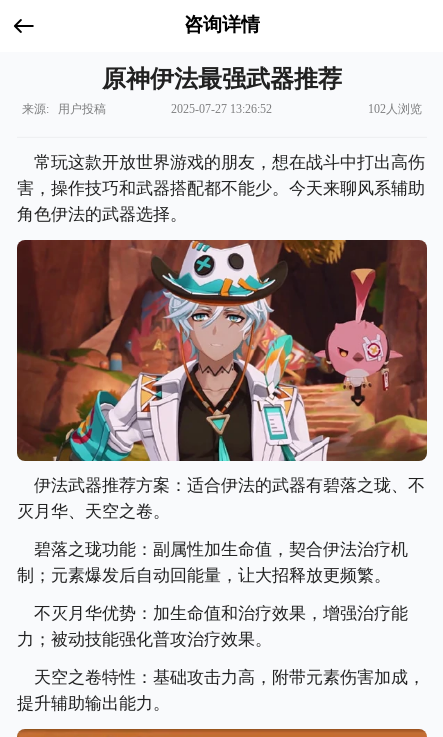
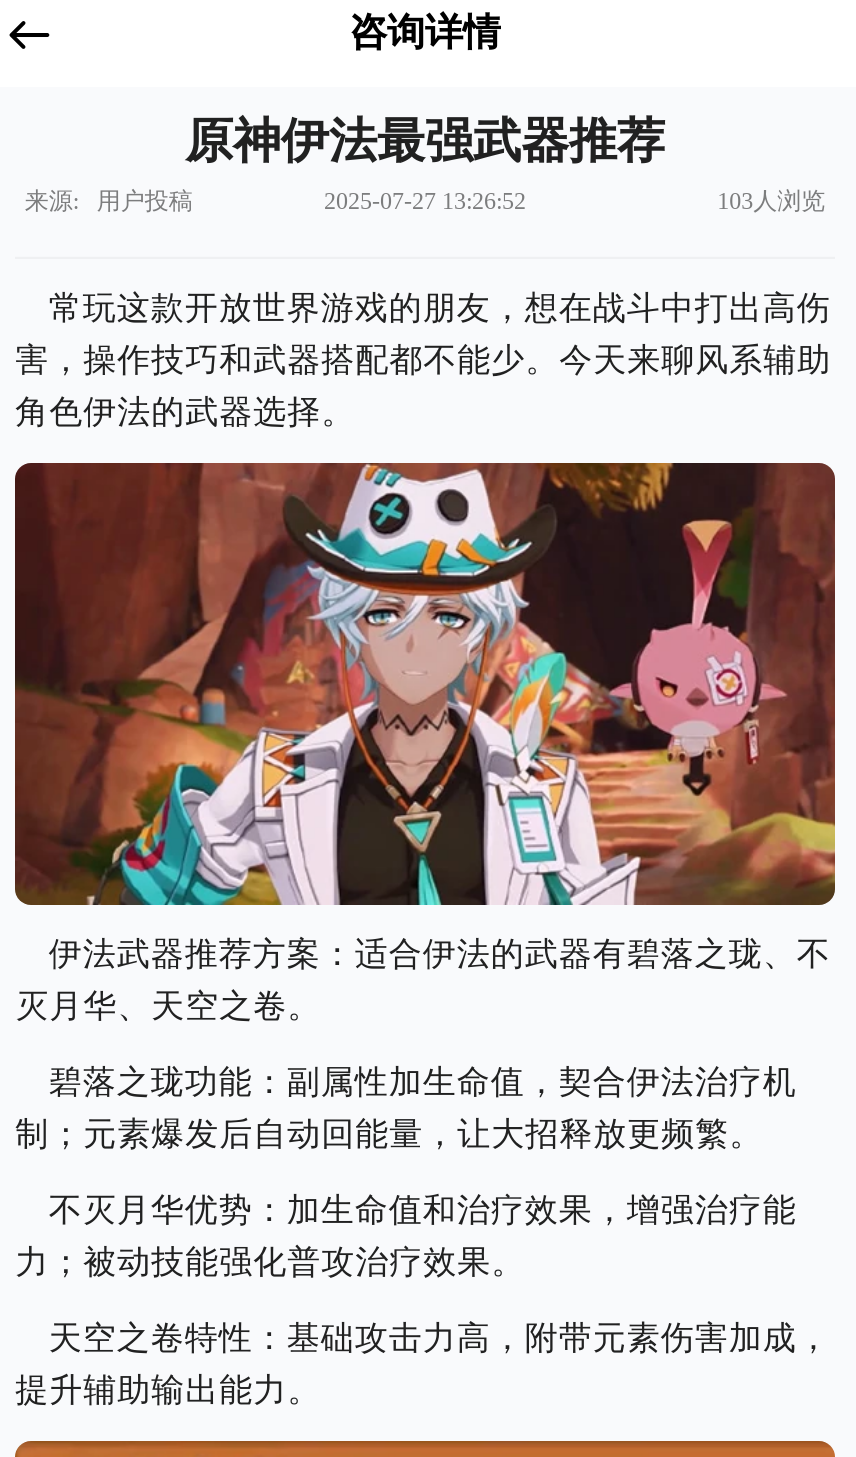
- 102人浏览
+ 103人浏览
